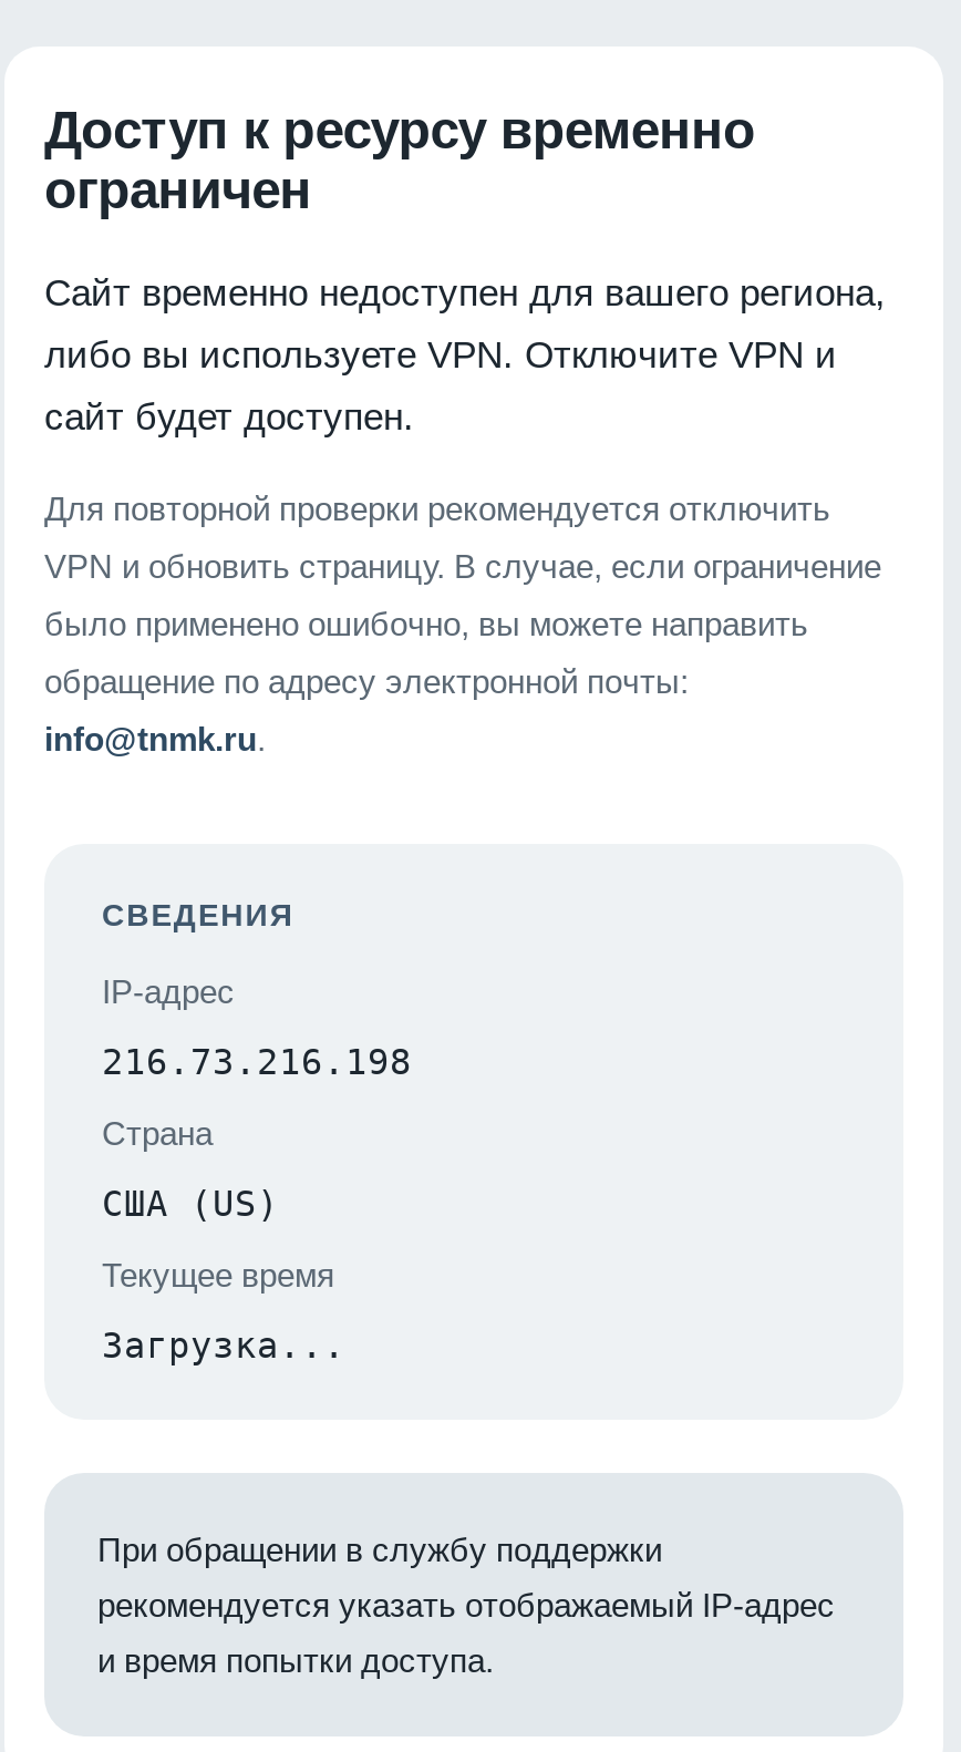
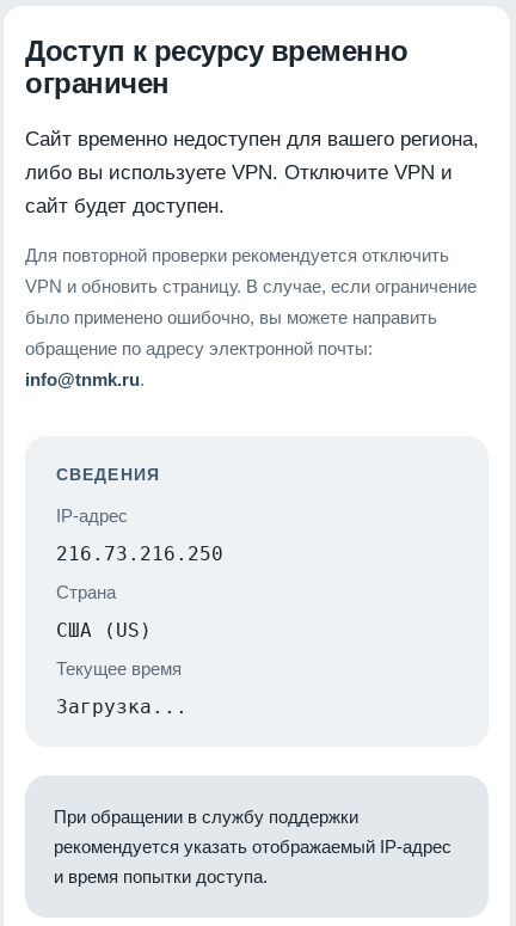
- 216.73.216.198
+ 216.73.216.250
